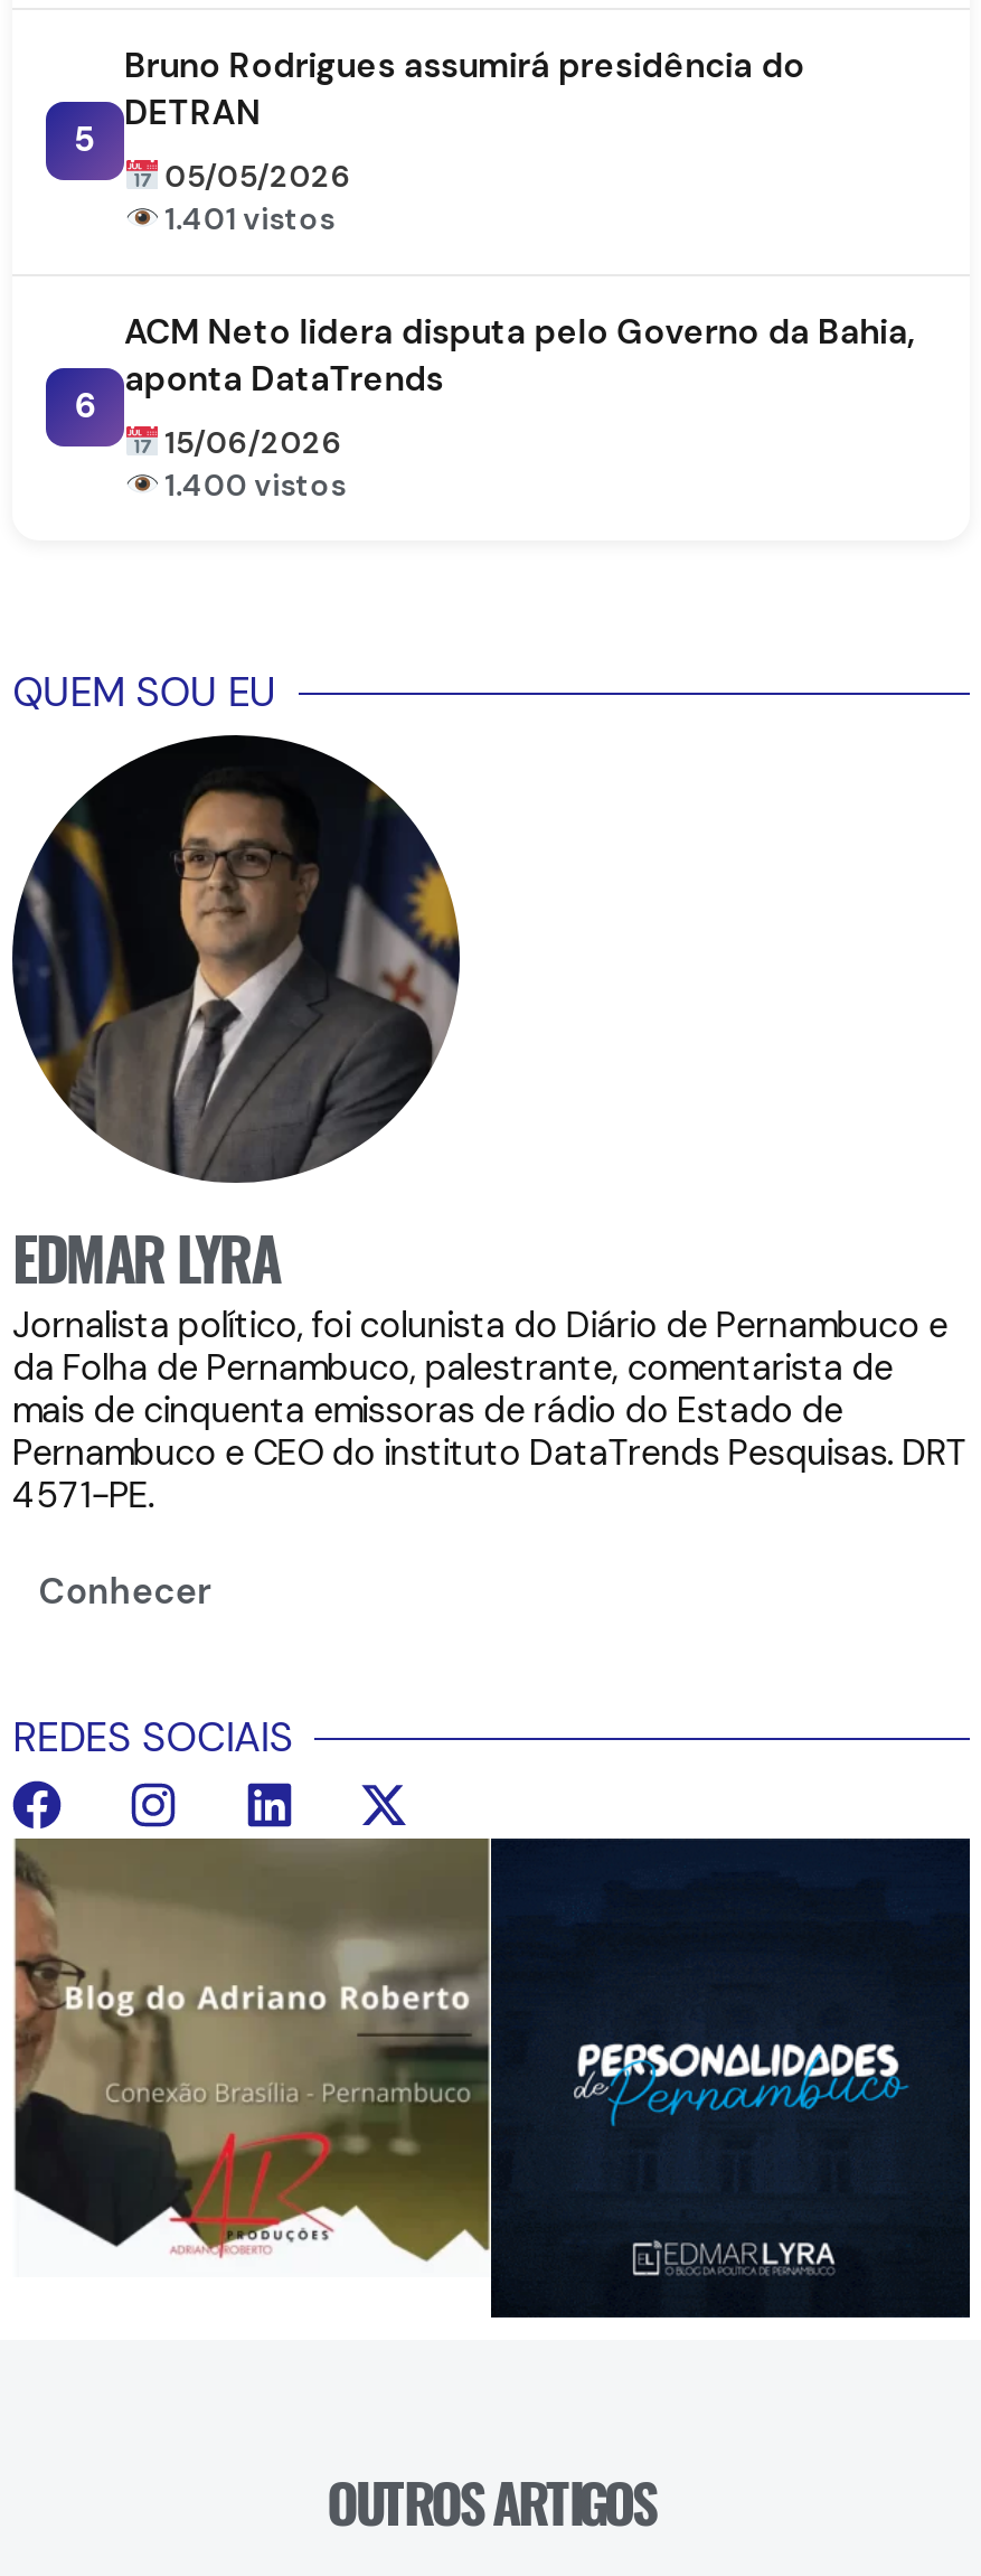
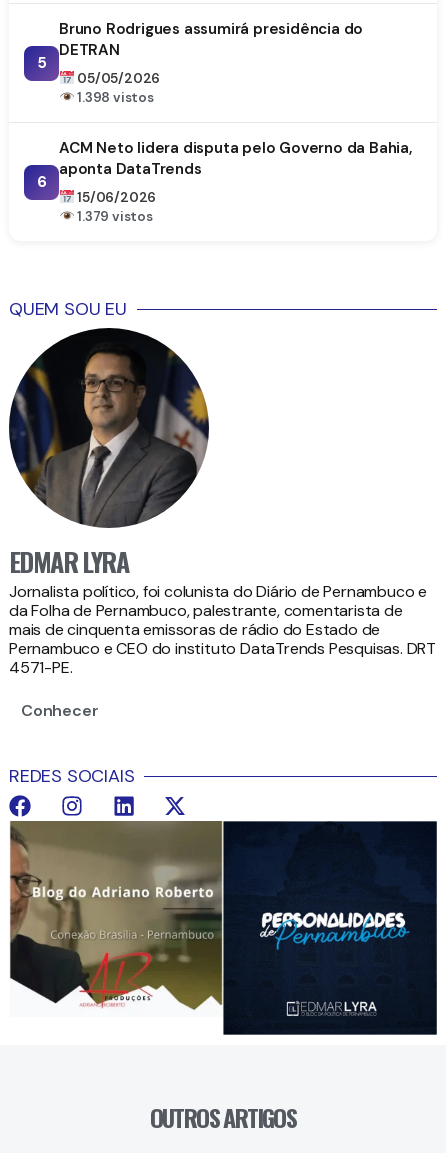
- 1.401 vistos
+ 1.398 vistos

- 1.400 vistos
+ 1.379 vistos
